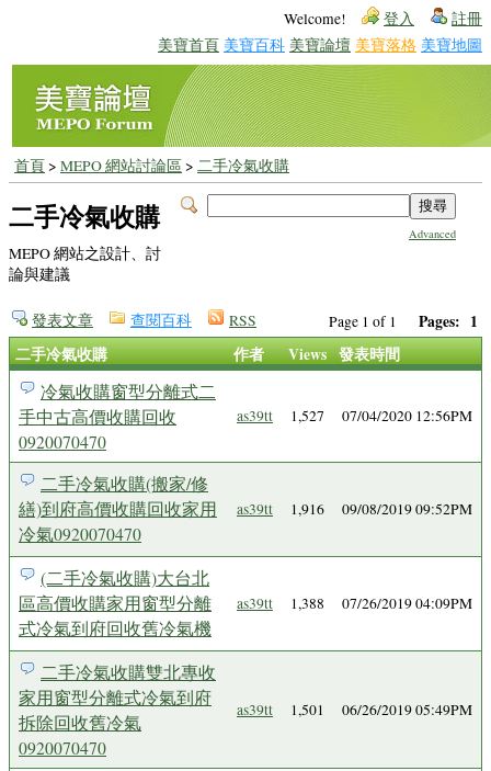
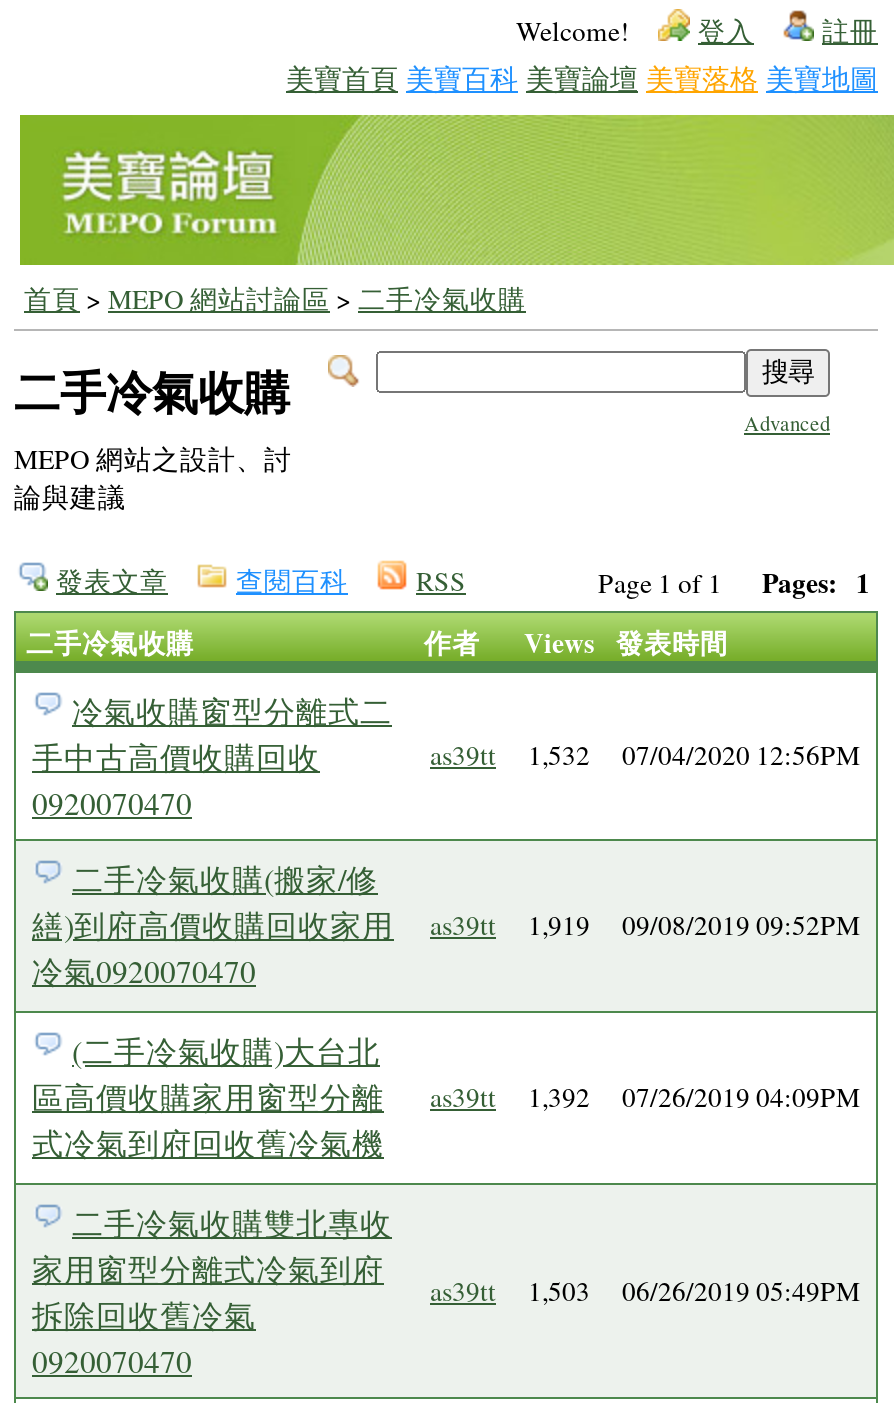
- as39tt 1,527 07/04/2020 12:56PM
+ as39tt 1,532 07/04/2020 12:56PM

- 繕)到府高價收購回收家用 as39tt 1,916 09/08/2019 09:52PM
+ 繕)到府高價收購回收家用 as39tt 1,919 09/08/2019 09:52PM

- 區高價收購家用窗型分離 as39tt 1,388 07/26/2019 04:09PM
+ 區高價收購家用窗型分離 as39tt 1,392 07/26/2019 04:09PM

- as39tt 1,501 06/26/2019 05:49PM
+ as39tt 1,503 06/26/2019 05:49PM
